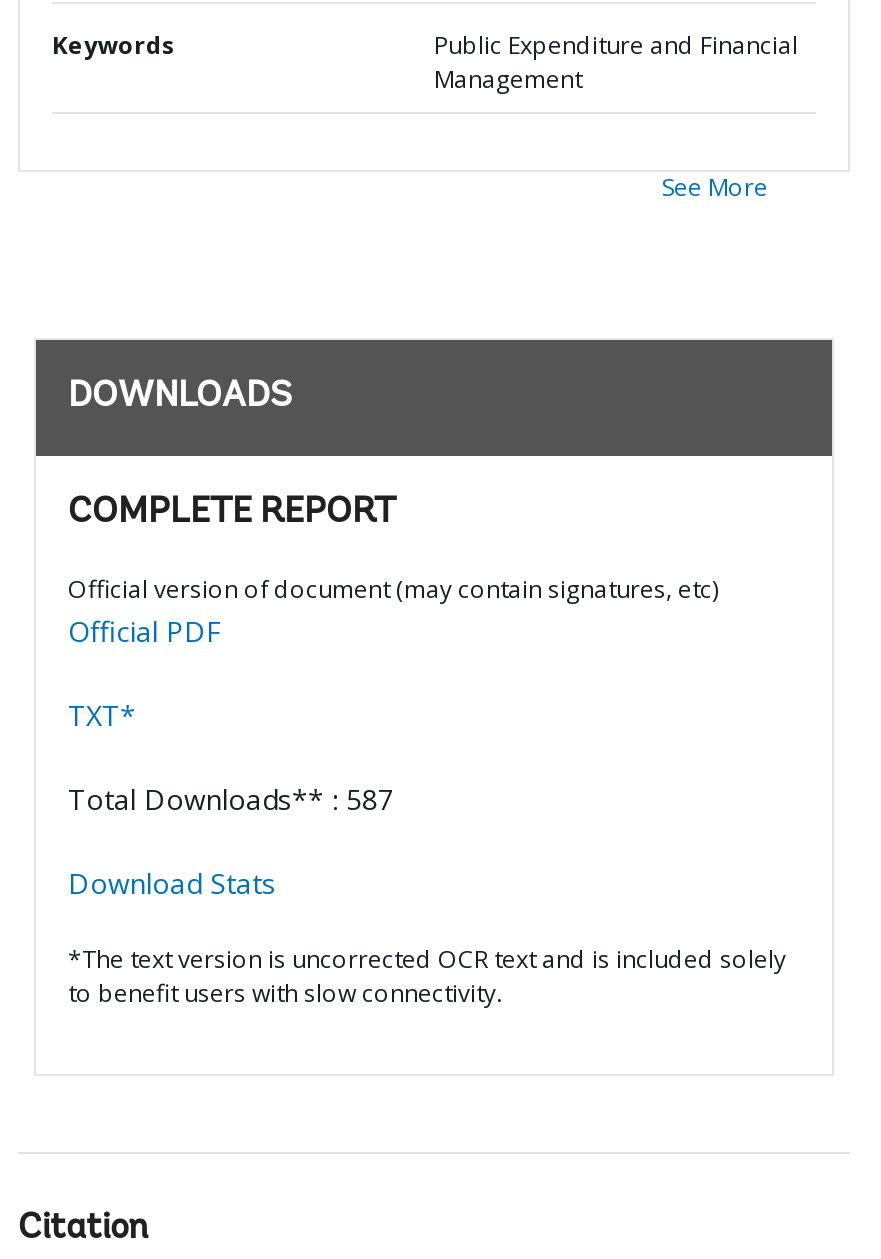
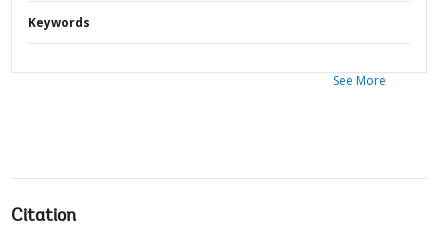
- Public Expenditure and Financial
- Management

- DOWNLOADS
- COMPLETE REPORT
- Official version of document (may contain signatures, etc)
- Official PDF
- TXT*
- Total Downloads** : 587
- Download Stats
- *The text version is uncorrected OCR text and is included solely
- to benefit users with slow connectivity.
